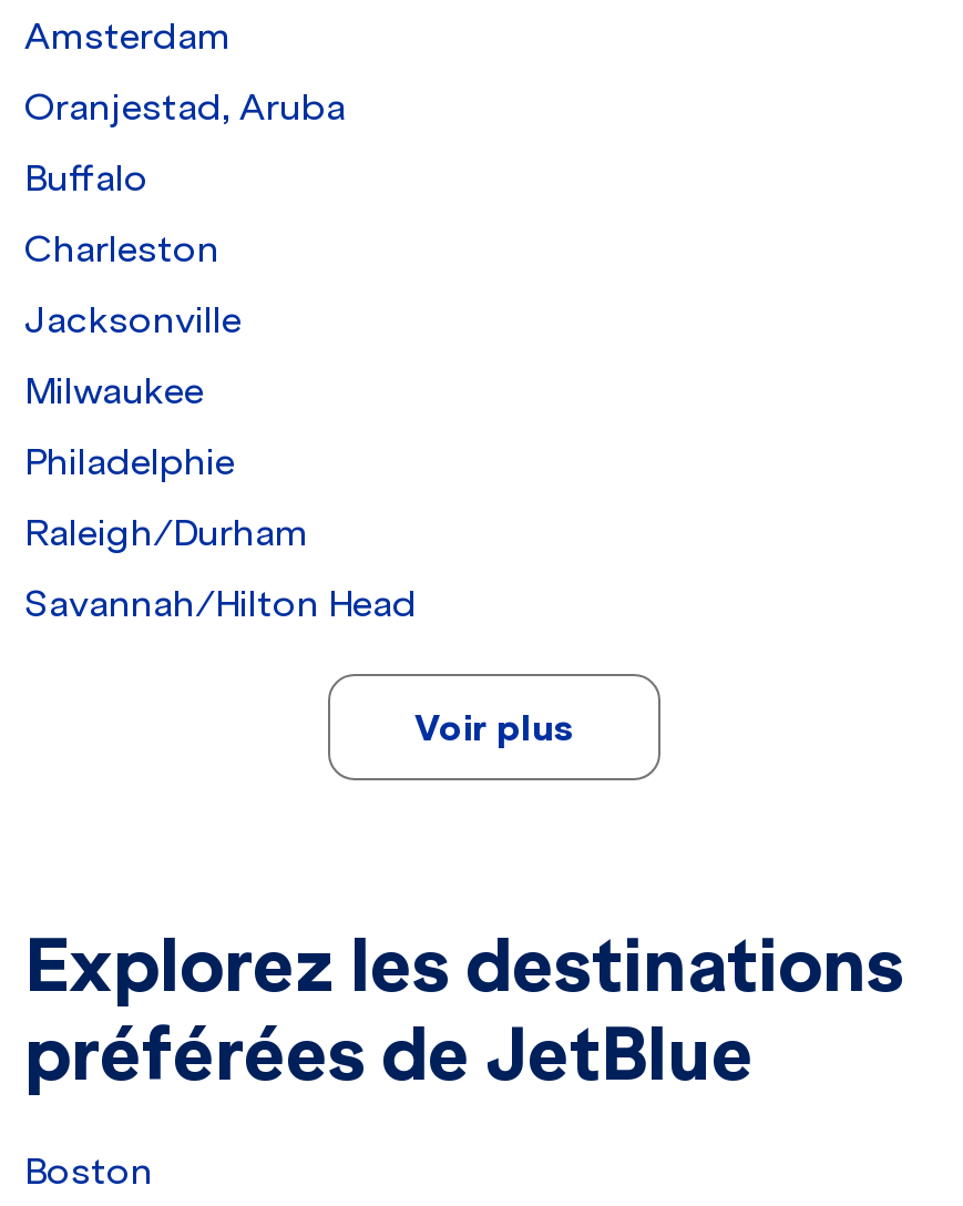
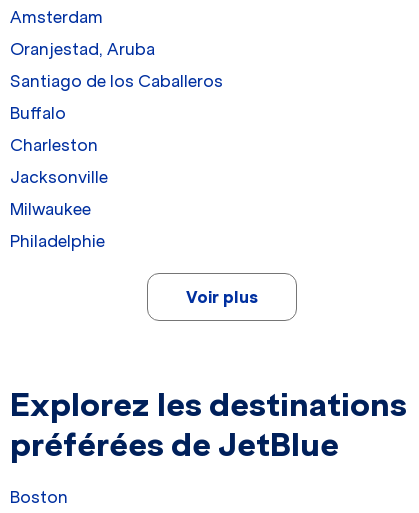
+ Santiago de los Caballeros

moved down: Buffalo | Charleston | Jacksonville | Milwaukee | Philadelphie

- Raleigh/Durham
- Savannah/Hilton Head
